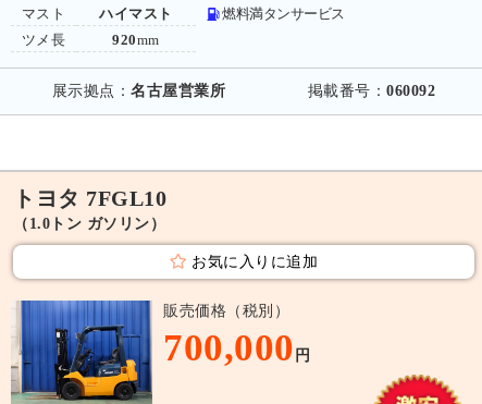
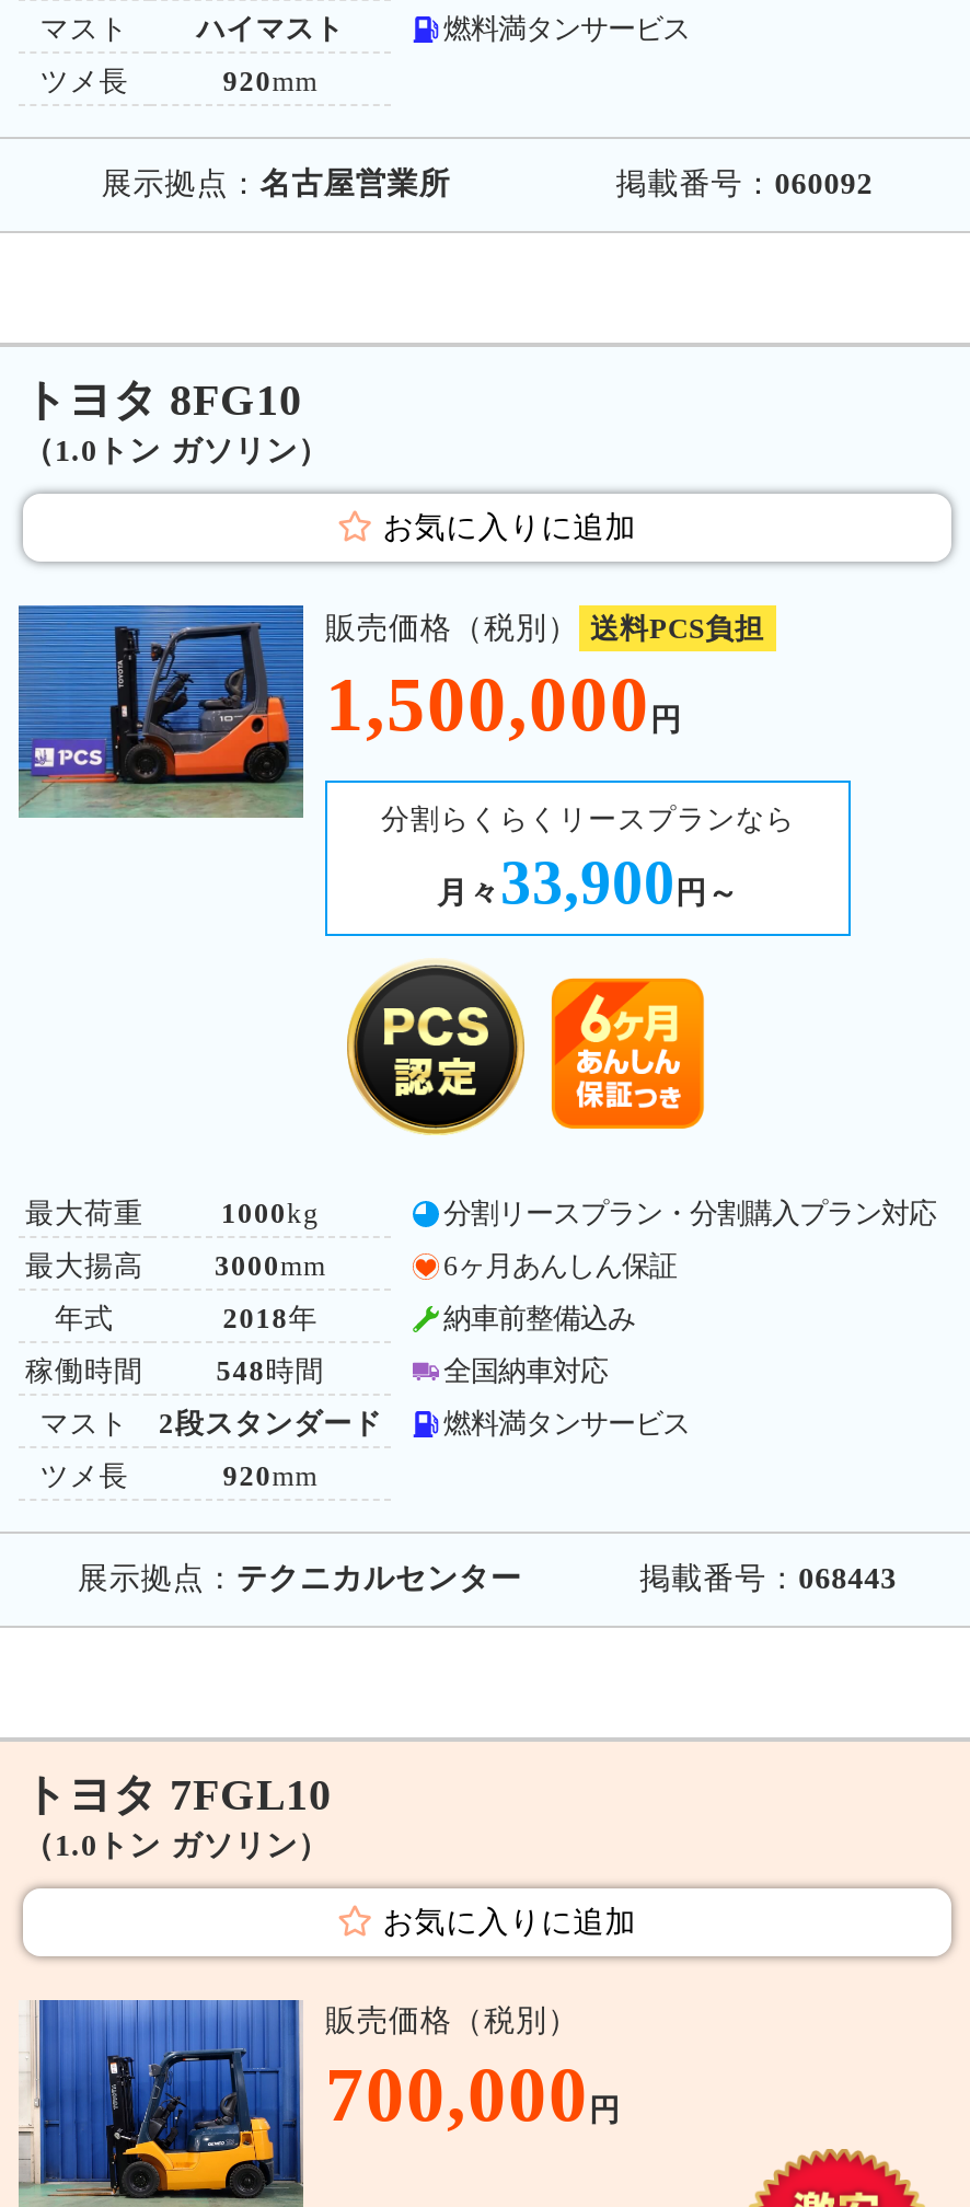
+ [image]
+ トヨタ 8FG10
+ （1.0トン ガソリン）
+ お気に入りに追加
+ 販売価格（税別） 送料PCS負担
+ 1,500,000円
+ 分割らくらくリースプランなら
+ 月々33,900円～

+ 最大荷重
+ 最大揚高
+ 年式
+ 稼働時間
+ マスト
+ ツメ長

+ 展示拠点：テクニカルセンター
+ 掲載番号：068443

+ [image]
+ 1000kg
+ 3000mm
+ 2018年
+ 548時間
+ 2段スタンダード
+ 920mm

+ [image]
+ 分割リースプラン・分割購入プラン対応
+ 6ヶ月あんしん保証
+ 納車前整備込み
+ 全国納車対応
+ 燃料満タンサービス
